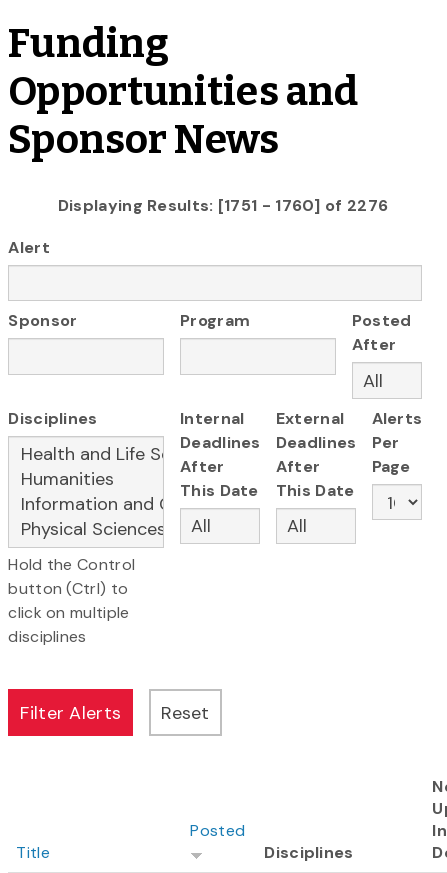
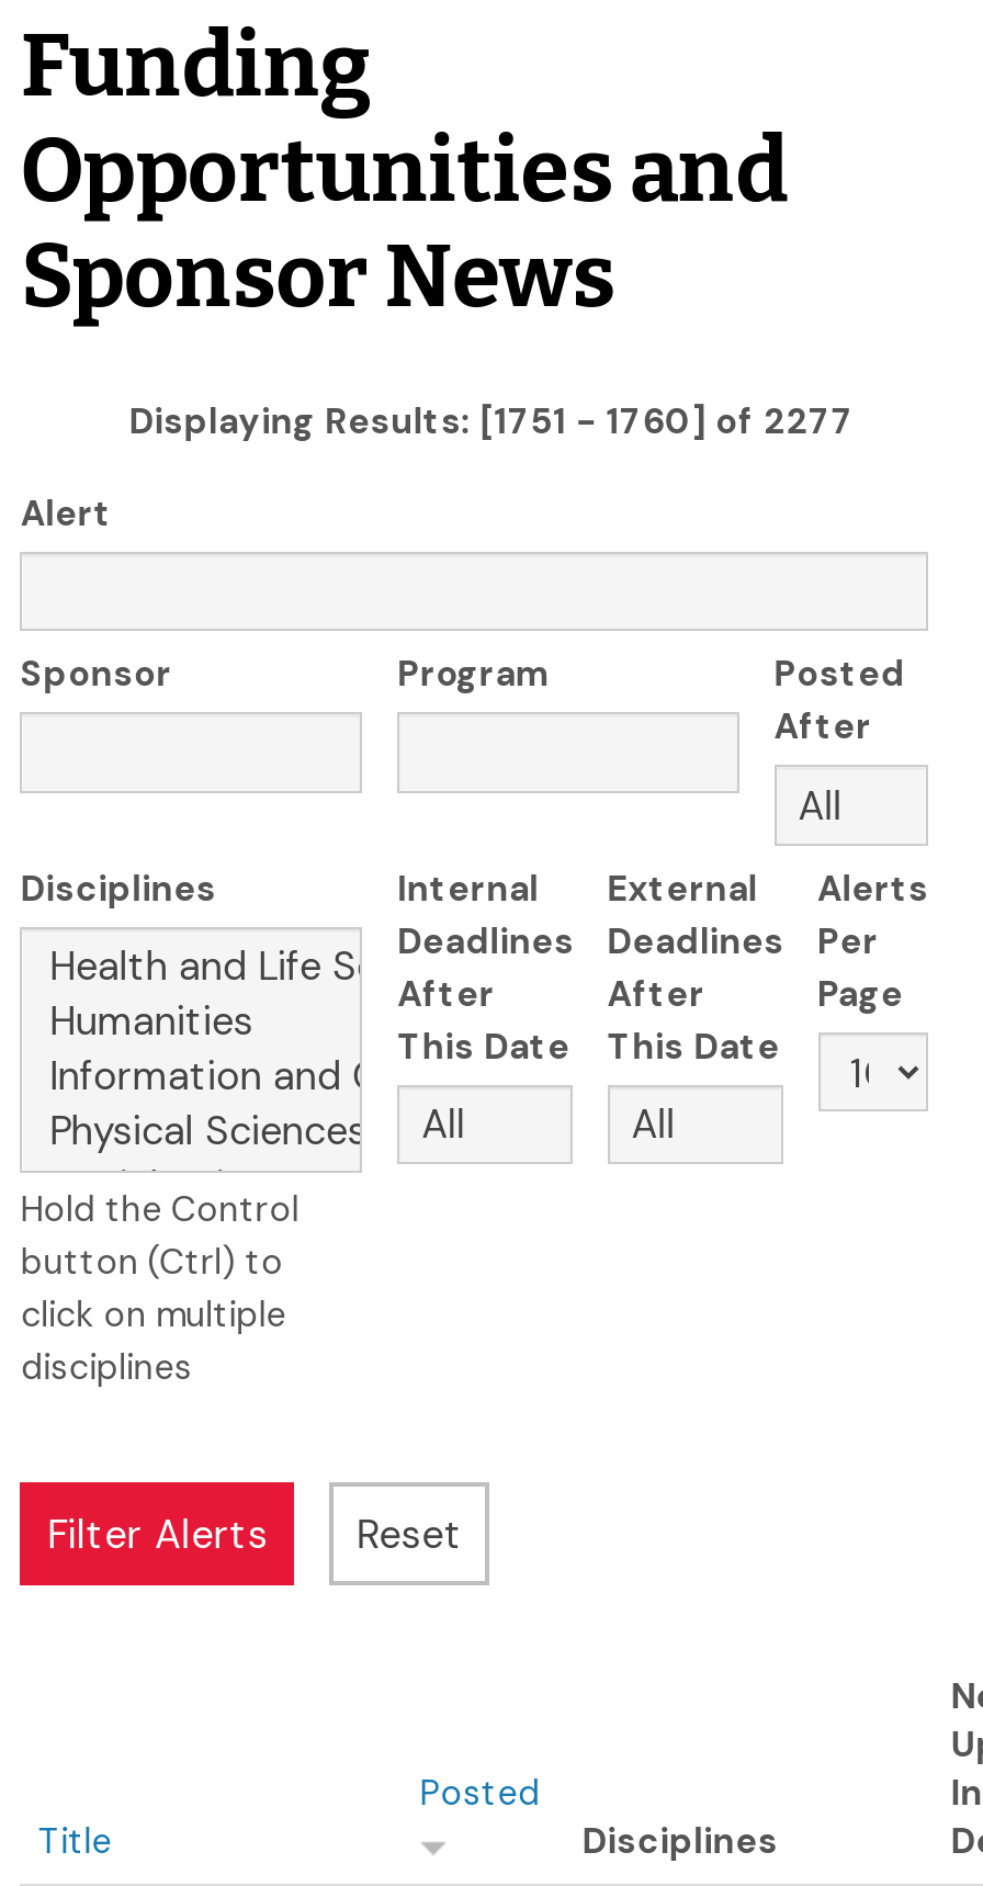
- Displaying Results: [1751 - 1760] of 2276
+ Displaying Results: [1751 - 1760] of 2277
